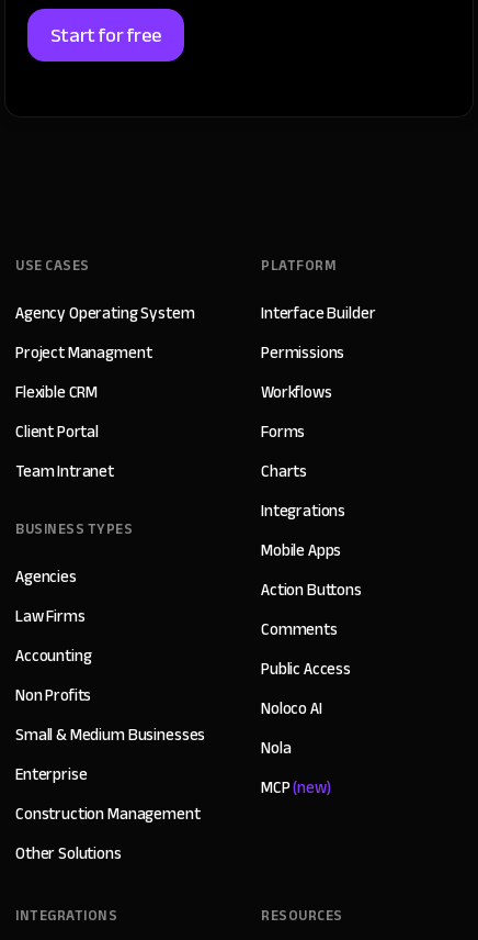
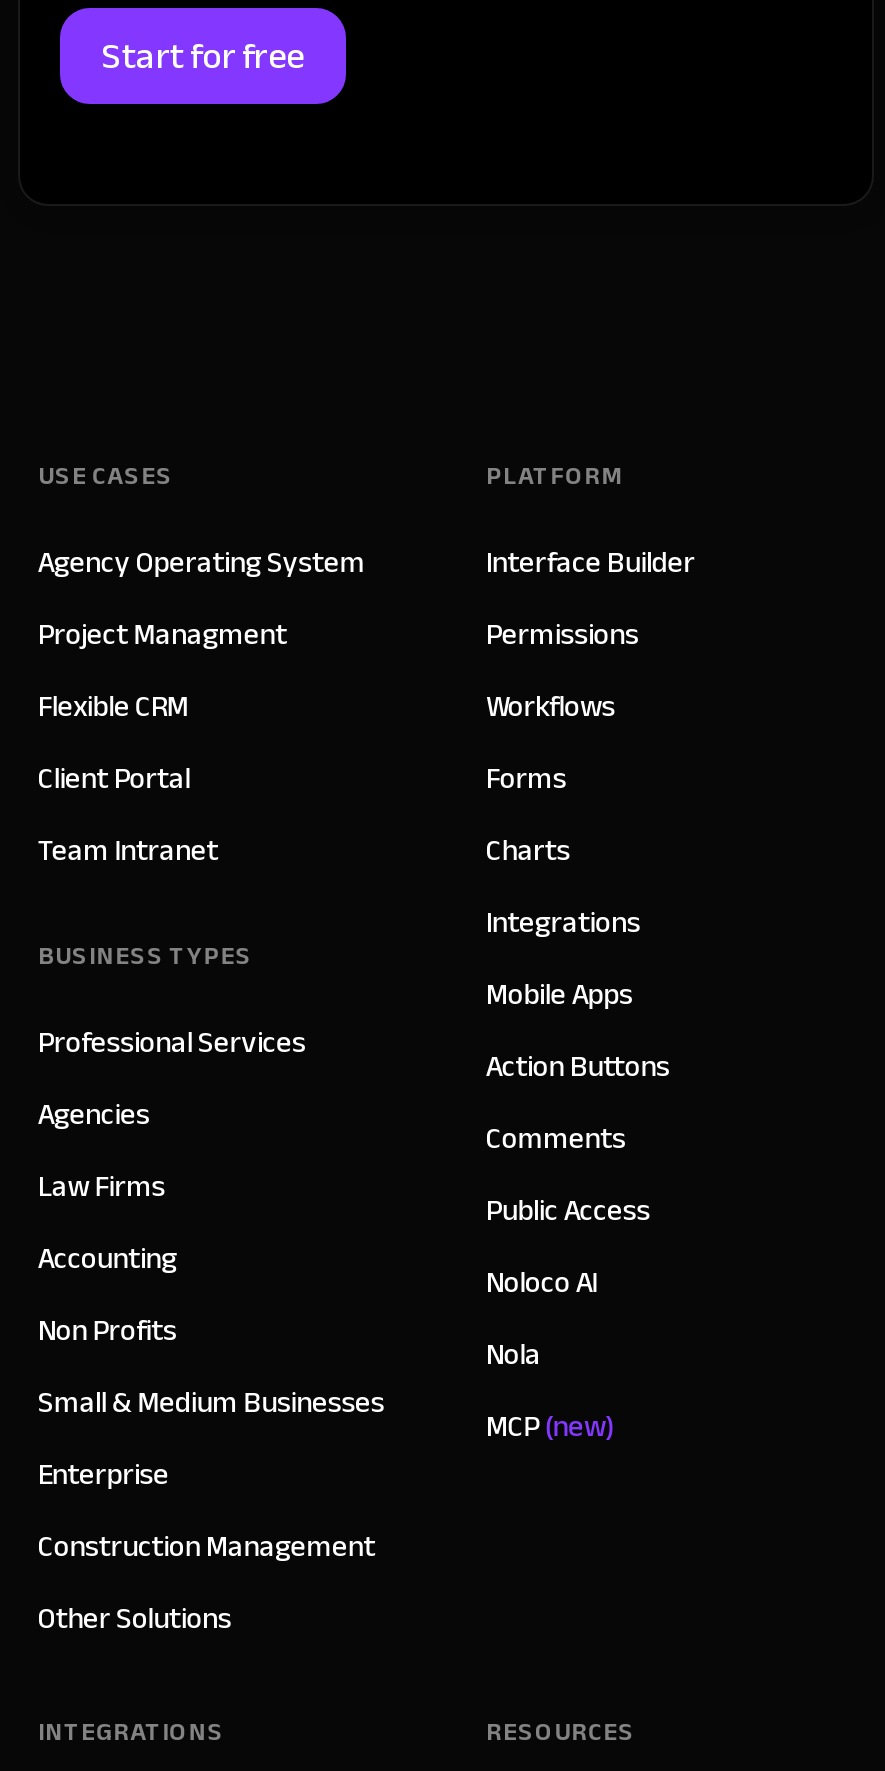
+ Professional Services
